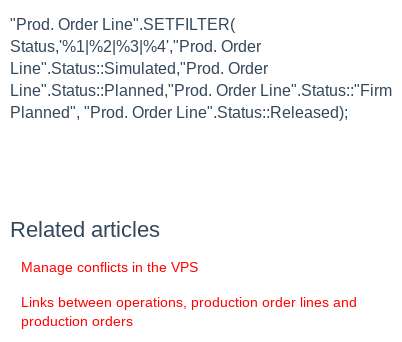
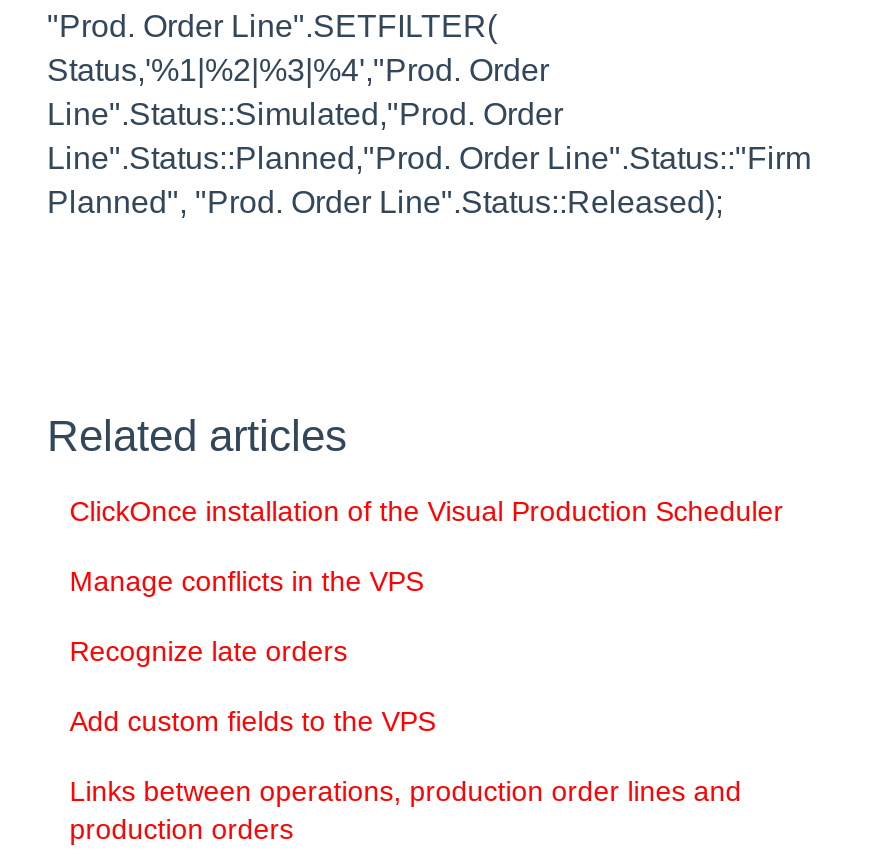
+ ClickOnce installation of the Visual Production Scheduler

+ Recognize late orders
+ Add custom fields to the VPS
